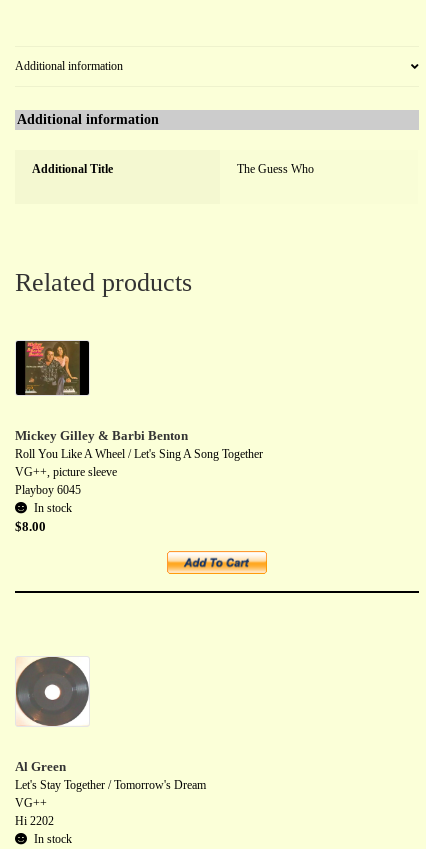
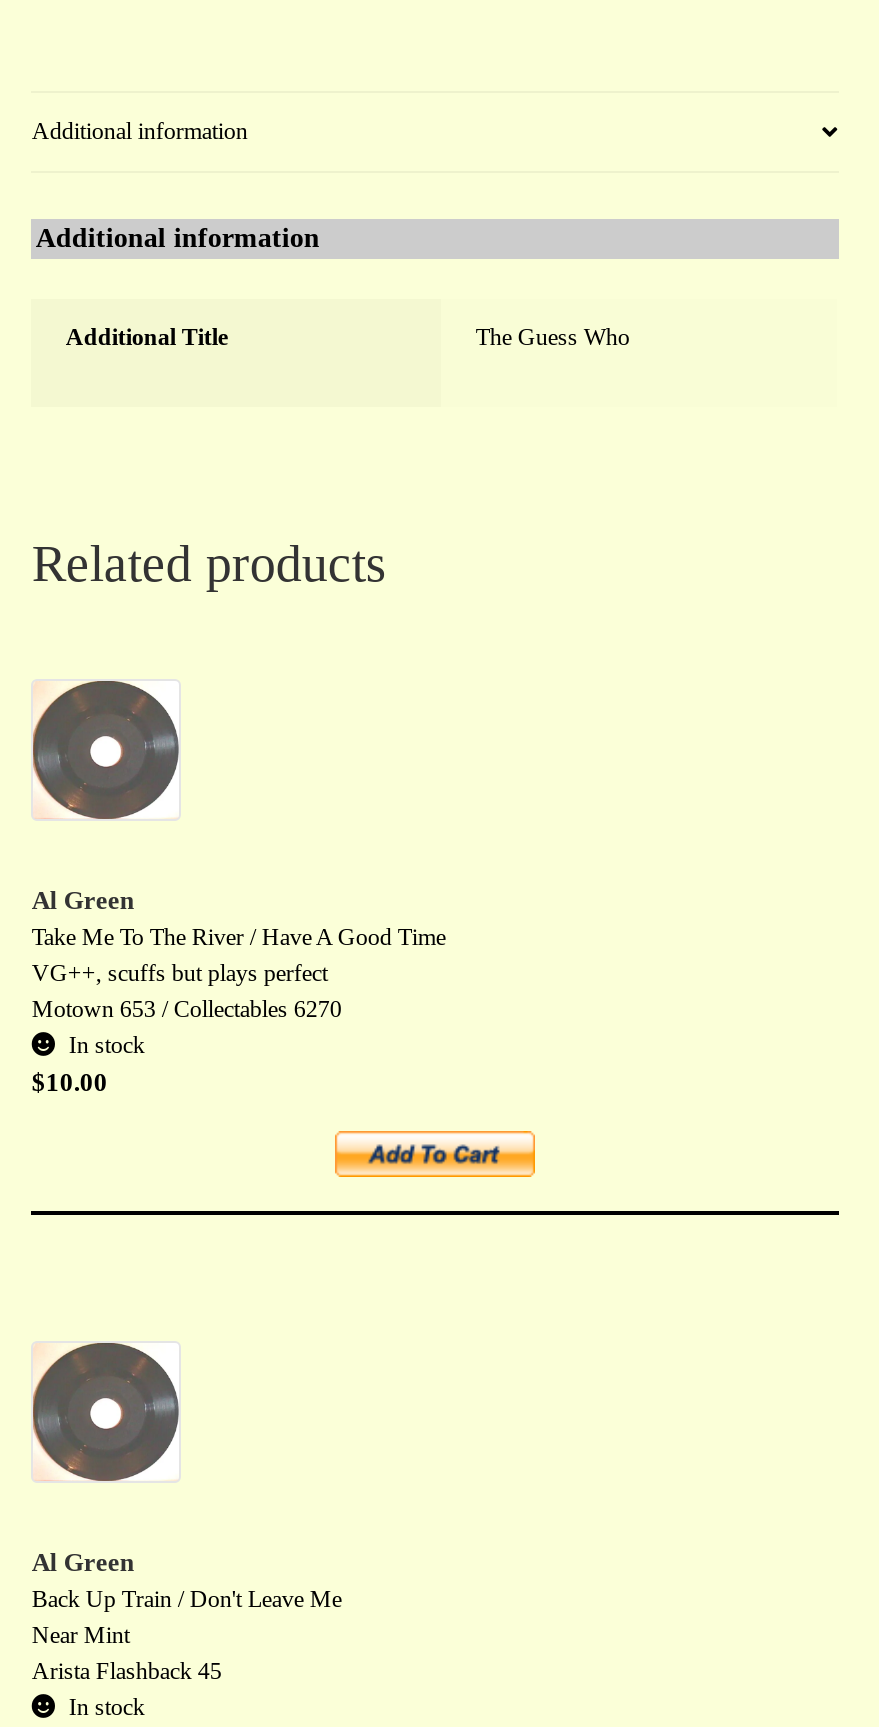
- [image]
- Mickey Gilley & Barbi Benton
- Roll You Like A Wheel / Let's Sing A Song Together
- VG++, picture sleeve
- Playboy 6045
+ [image]
+ Al Green
+ Take Me To The River / Have A Good Time
+ VG++, scuffs but plays perfect
+ Motown 653 / Collectables 6270

- $8.00
+ $10.00

- Let's Stay Together / Tomorrow's Dream
- VG++
- Hi 2202
+ Back Up Train / Don't Leave Me
+ Near Mint
+ Arista Flashback 45
